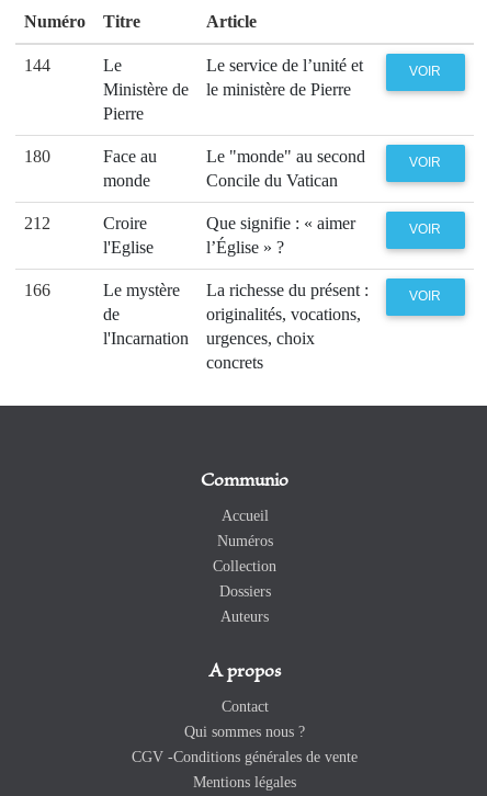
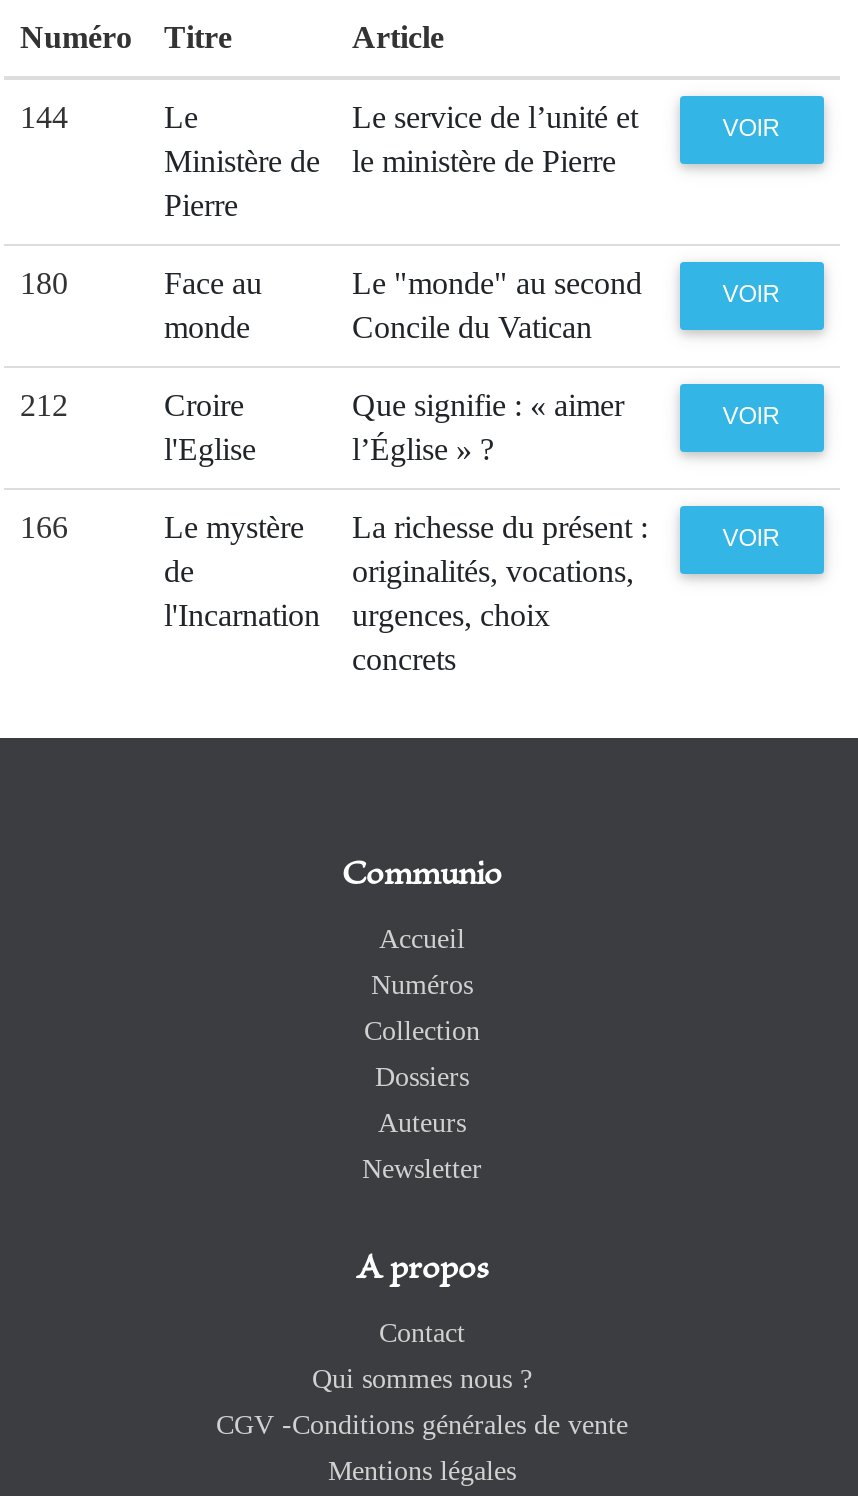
+ Newsletter
